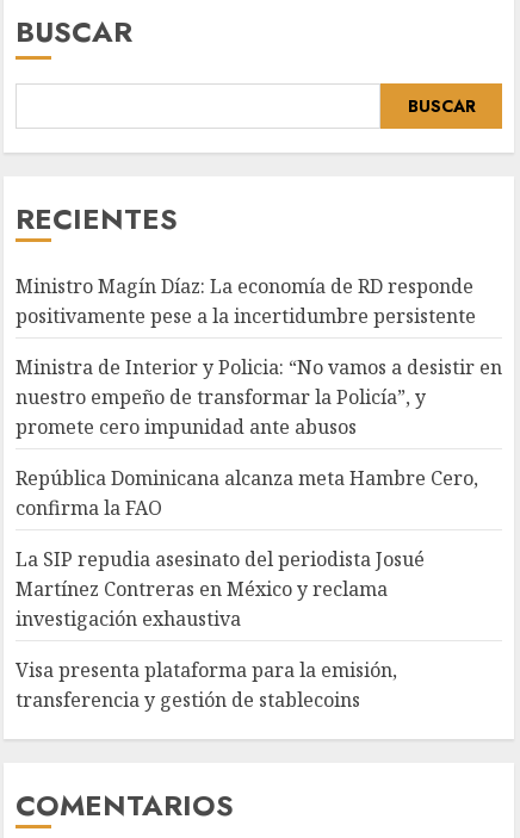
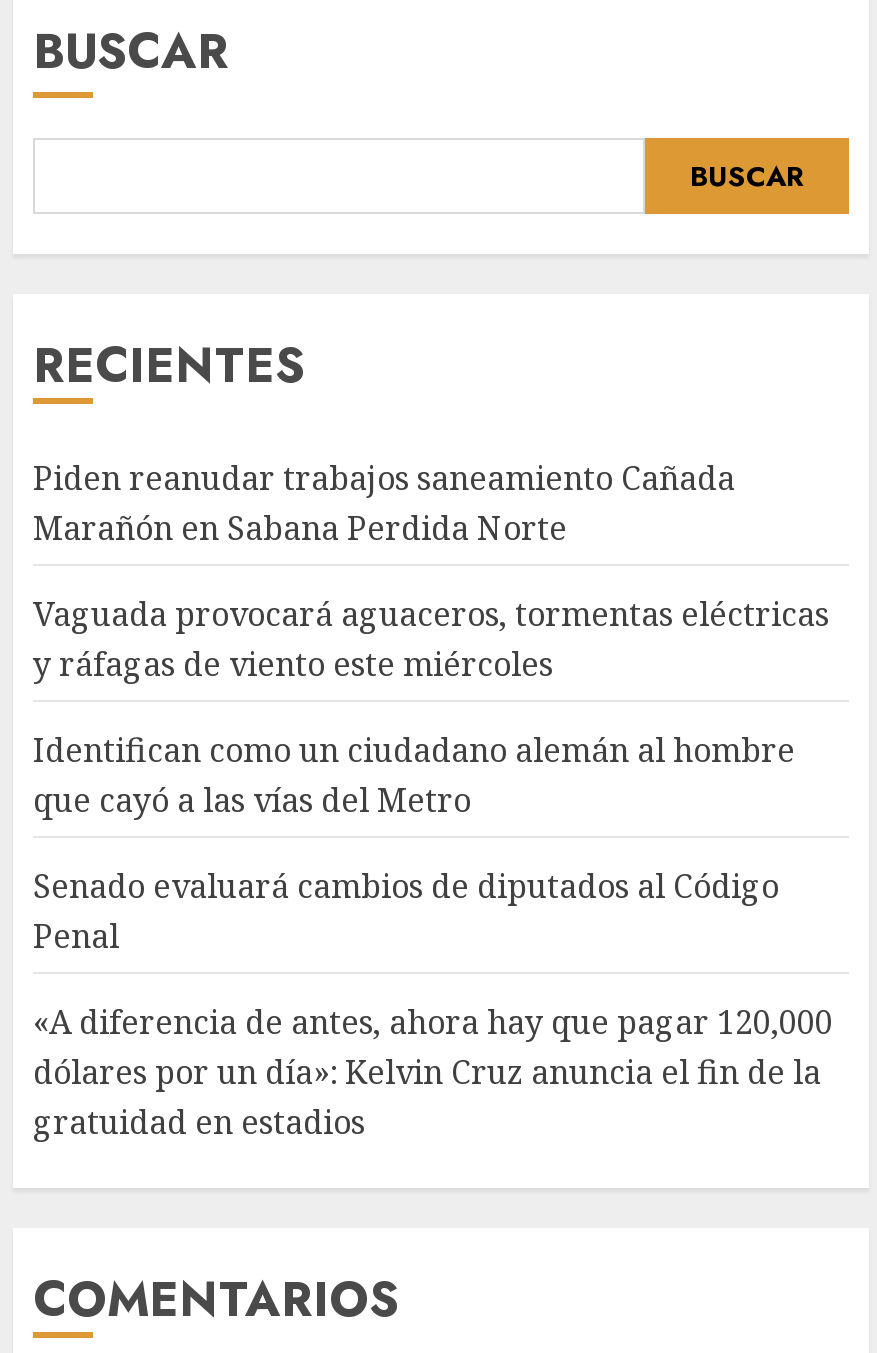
- Ministro Magín Díaz: La economía de RD responde
- positivamente pese a la incertidumbre persistente
+ Piden reanudar trabajos saneamiento Cañada
+ Marañón en Sabana Perdida Norte

- Ministra de Interior y Policia: “No vamos a desistir en
- nuestro empeño de transformar la Policía”, y
- promete cero impunidad ante abusos
+ Vaguada provocará aguaceros, tormentas eléctricas
+ y ráfagas de viento este miércoles

- República Dominicana alcanza meta Hambre Cero,
- confirma la FAO
+ Identifican como un ciudadano alemán al hombre
+ que cayó a las vías del Metro

- La SIP repudia asesinato del periodista Josué
- Martínez Contreras en México y reclama
- investigación exhaustiva
+ Senado evaluará cambios de diputados al Código
+ Penal

- Visa presenta plataforma para la emisión,
- transferencia y gestión de stablecoins
+ «A diferencia de antes, ahora hay que pagar 120,000
+ dólares por un día»: Kelvin Cruz anuncia el fin de la
+ gratuidad en estadios
